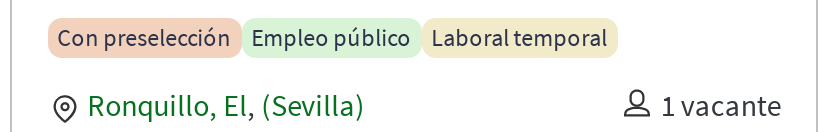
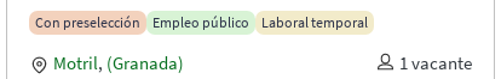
- Ronquillo, El, (Sevilla)
+ Motril, (Granada)
